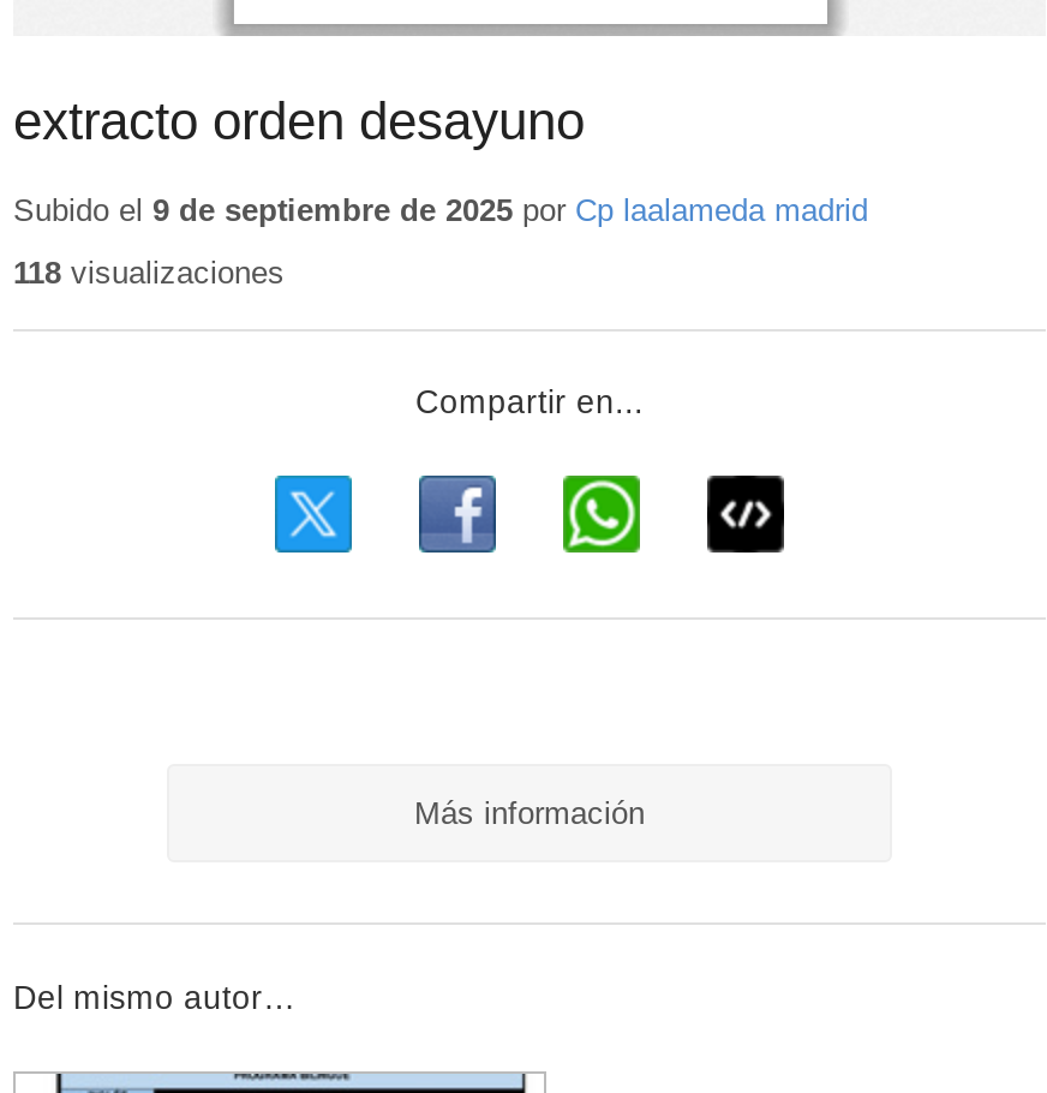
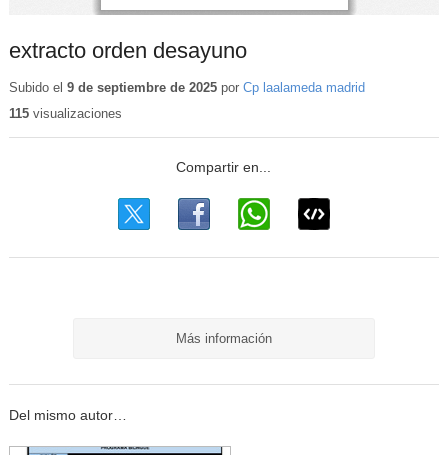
- 118 visualizaciones
+ 115 visualizaciones
